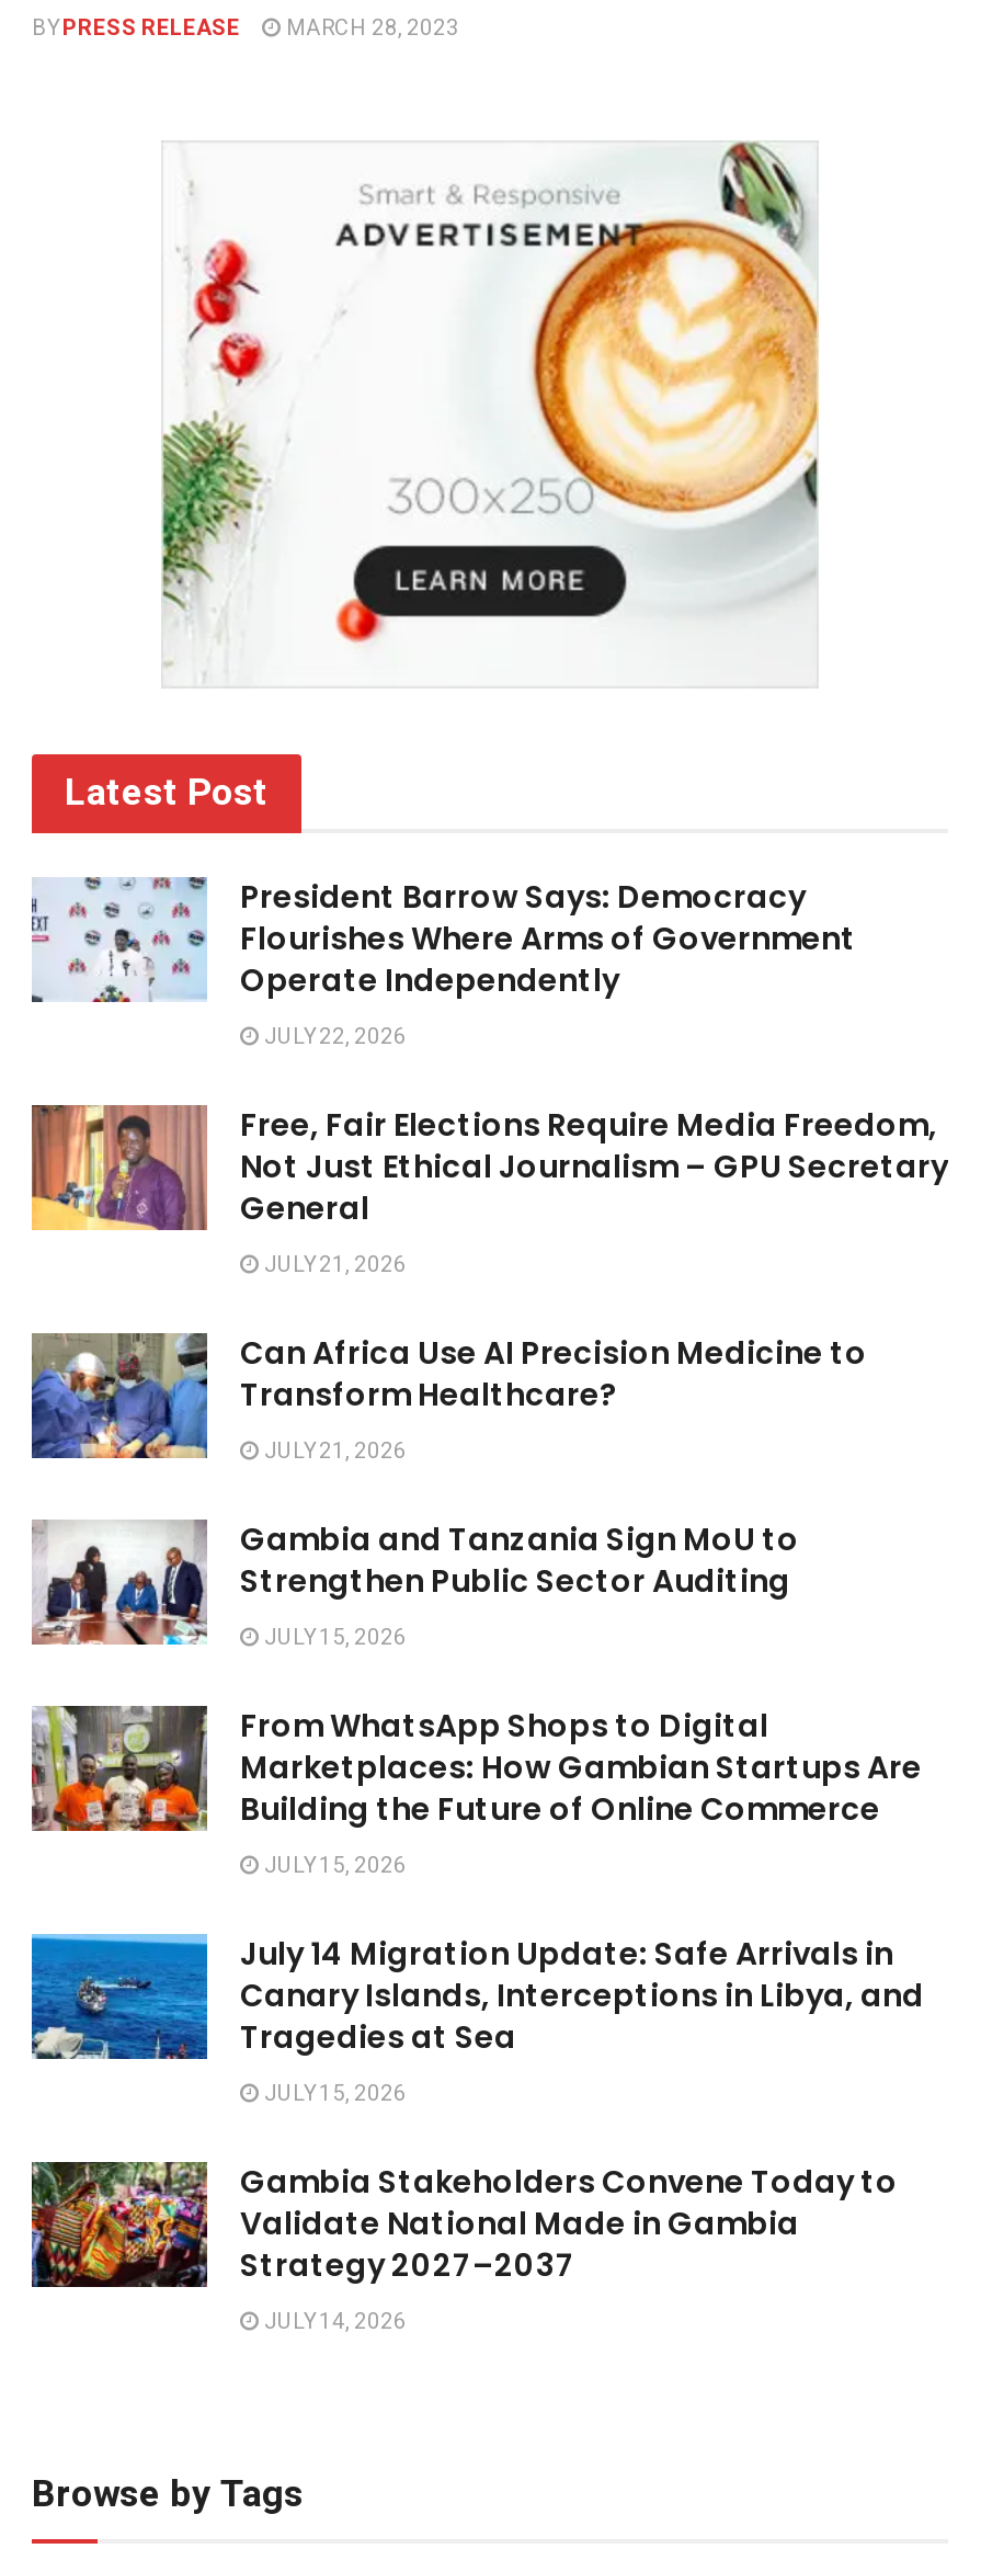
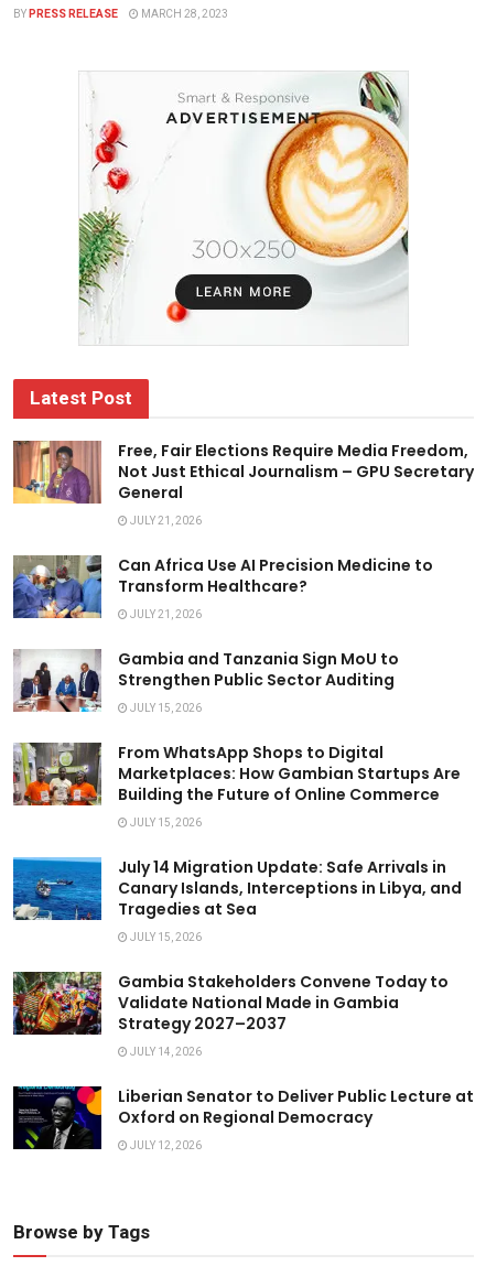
- [image]
- President Barrow Says: Democracy
- Flourishes Where Arms of Government
- Operate Independently
- JULY 22, 2026

moved up: [image] | Free, Fair Elections Require Media Freedom, | Not Just Ethical Journalism – GPU Secretary | ... | Strategy 2027–2037 | JULY 14, 2026

+ [image]
+ Liberian Senator to Deliver Public Lecture at
+ Oxford on Regional Democracy
+ JULY 12, 2026
